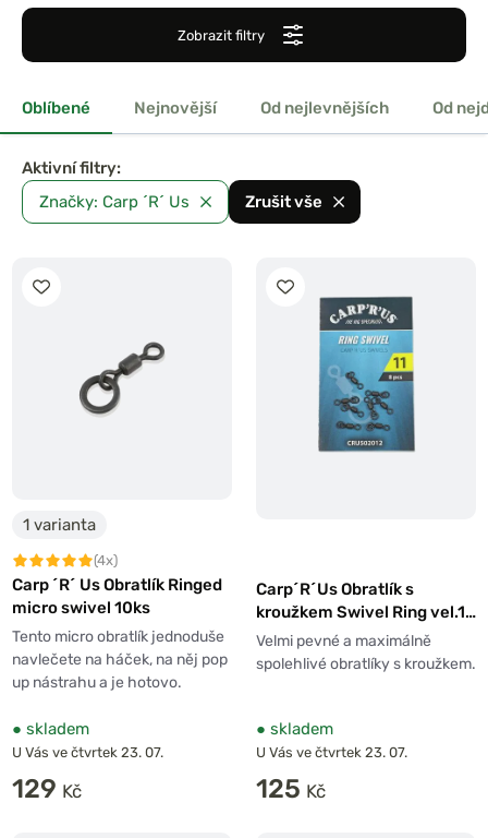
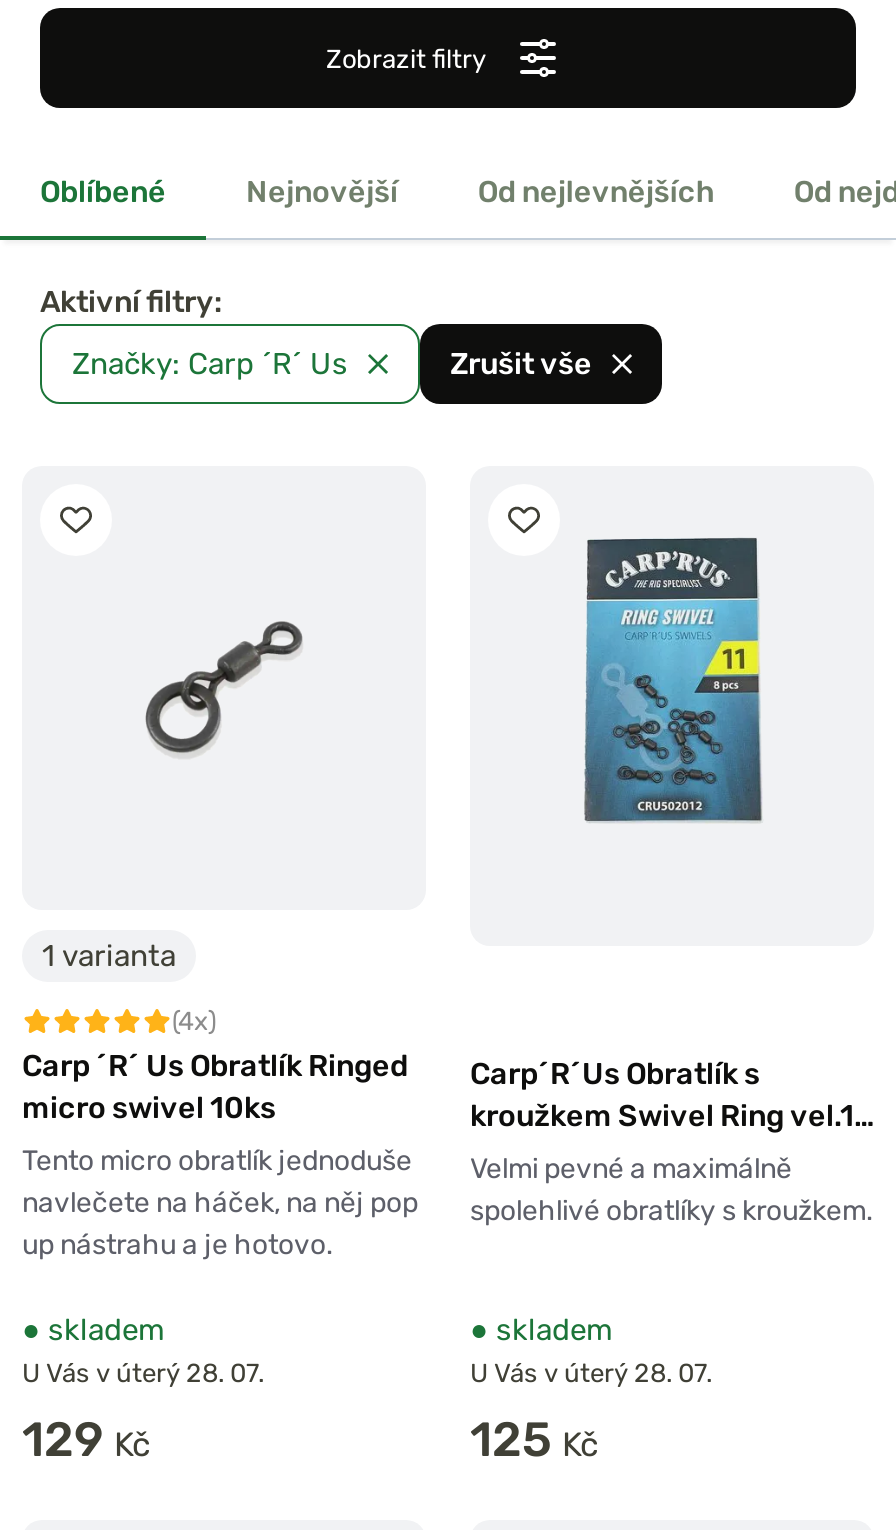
- U Vás ve čtvrtek 23. 07.
+ U Vás v úterý 28. 07.

- U Vás ve čtvrtek 23. 07.
+ U Vás v úterý 28. 07.
